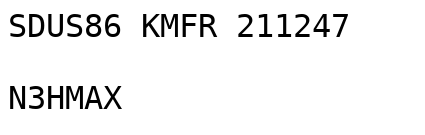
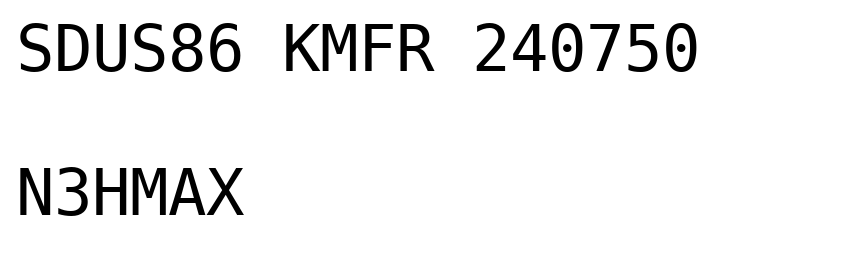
- SDUS86 KMFR 211247
+ SDUS86 KMFR 240750
